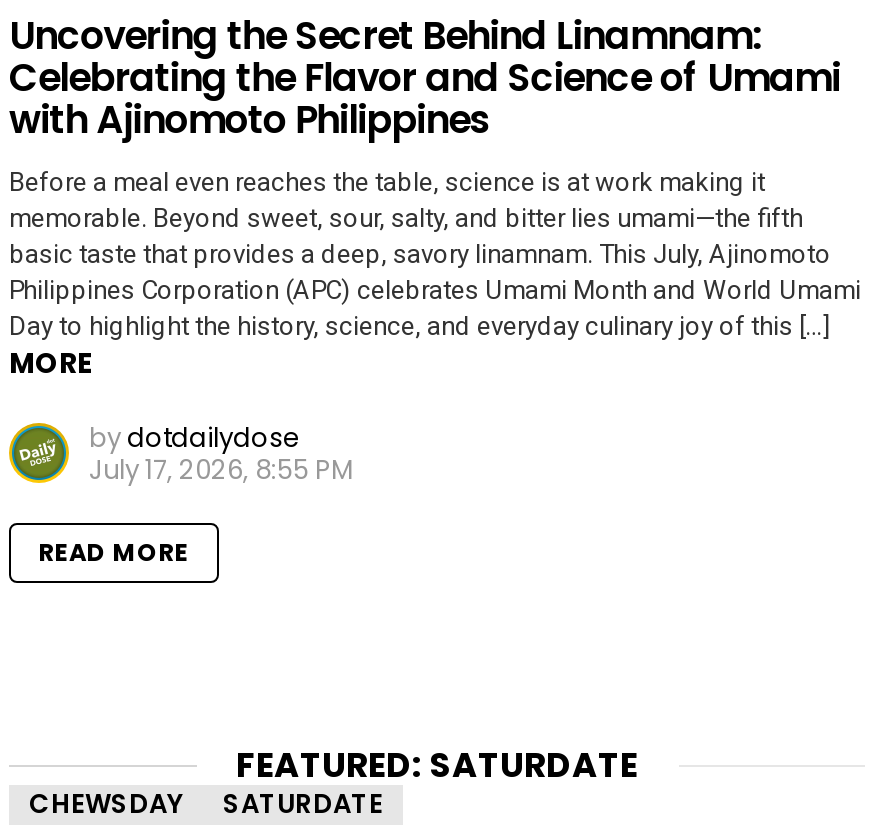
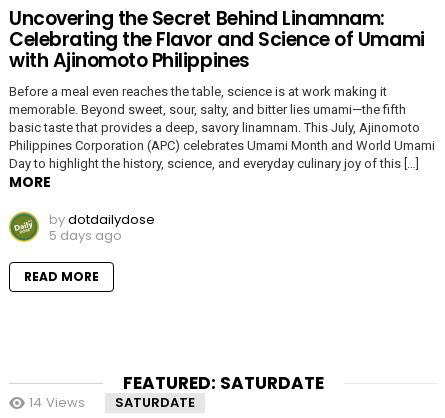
- July 17, 2026, 8:55 PM
+ 5 days ago

- CHEWSDAY
+ 14 Views
